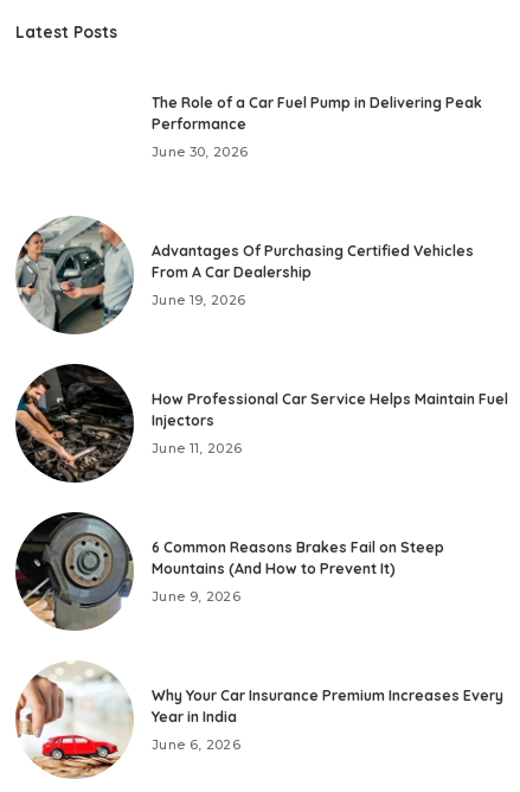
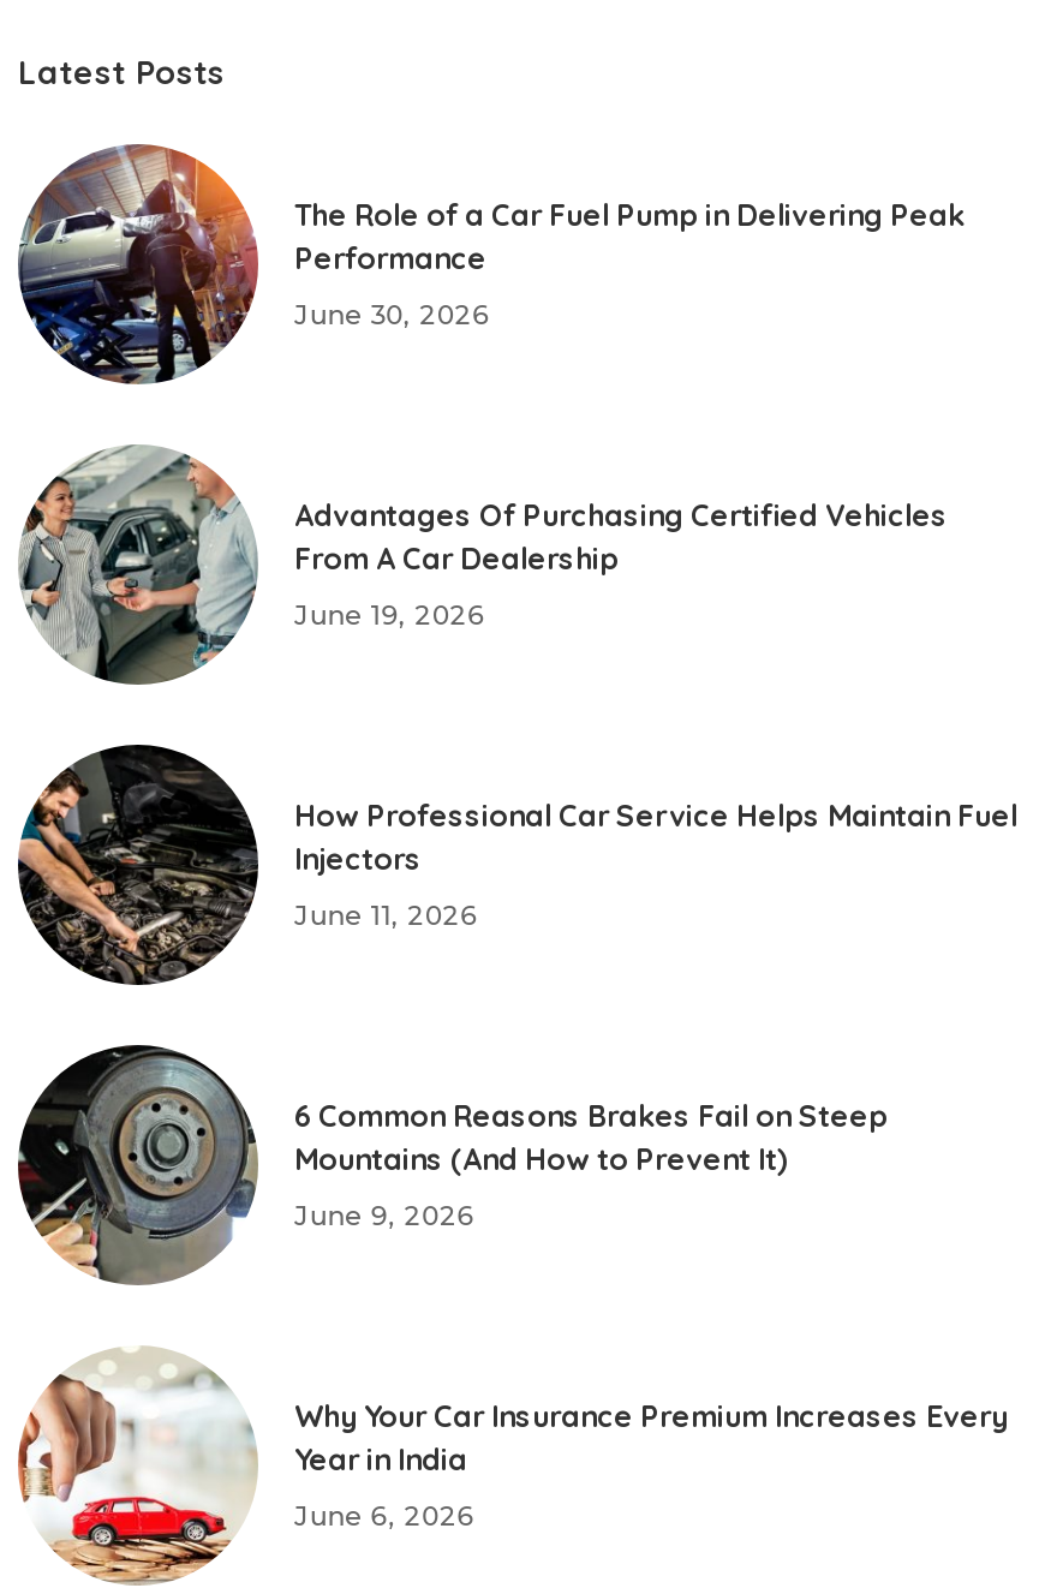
+ [image]
